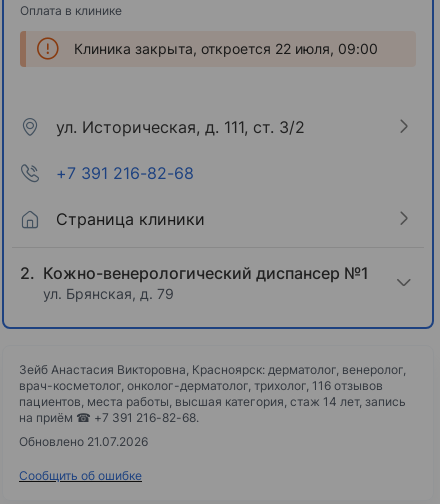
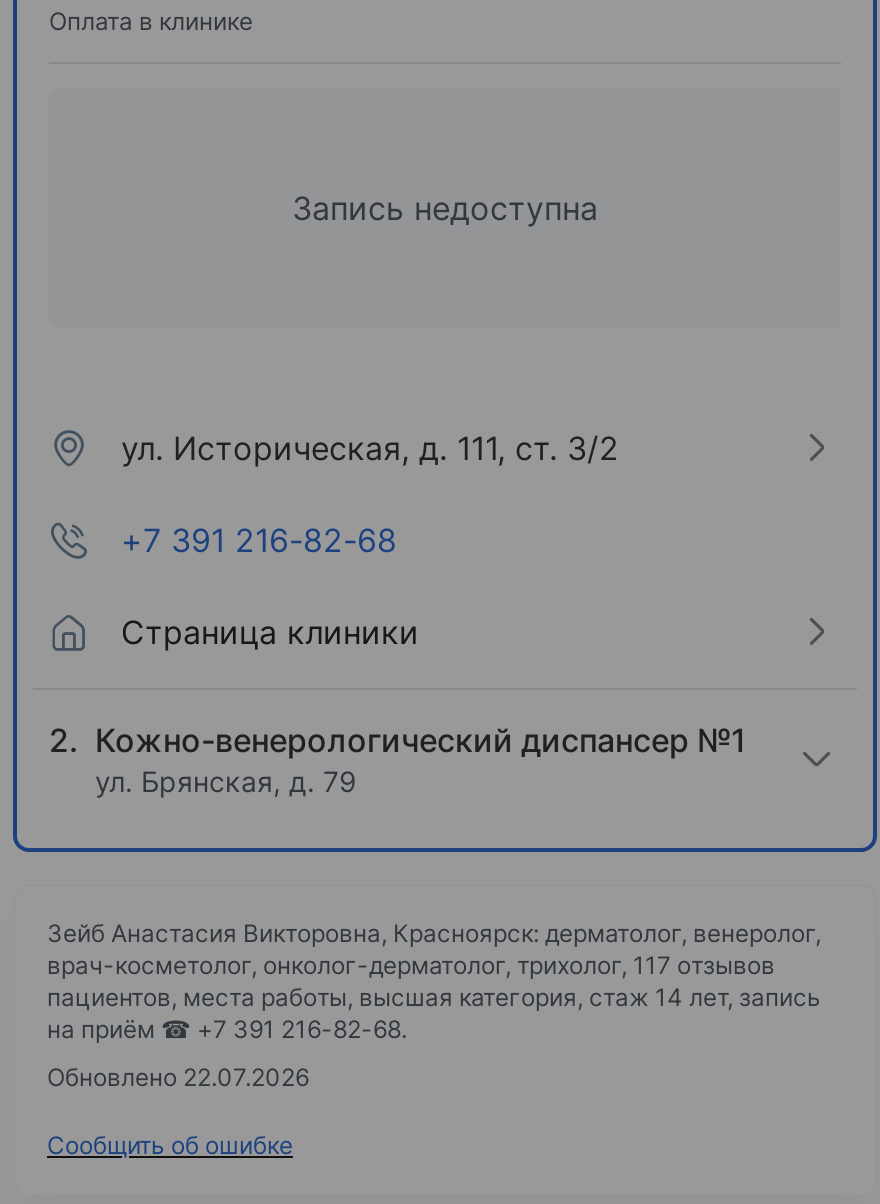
- Клиника закрыта, откроется 22 июля, 09:00
+ Запись недоступна

- врач-косметолог, онколог-дерматолог, трихолог, 116 отзывов
+ врач-косметолог, онколог-дерматолог, трихолог, 117 отзывов

- Обновлено 21.07.2026
+ Обновлено 22.07.2026
